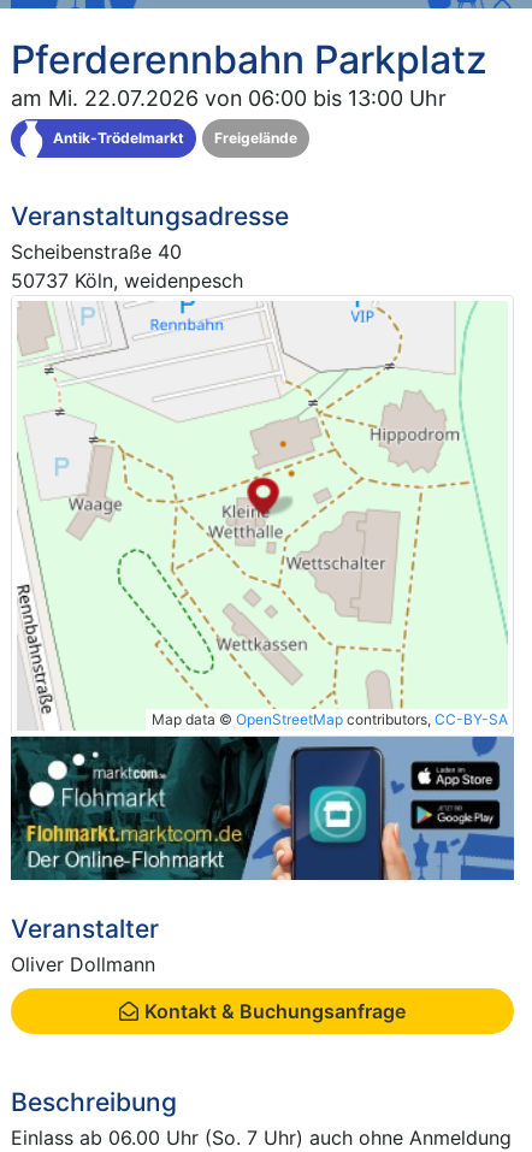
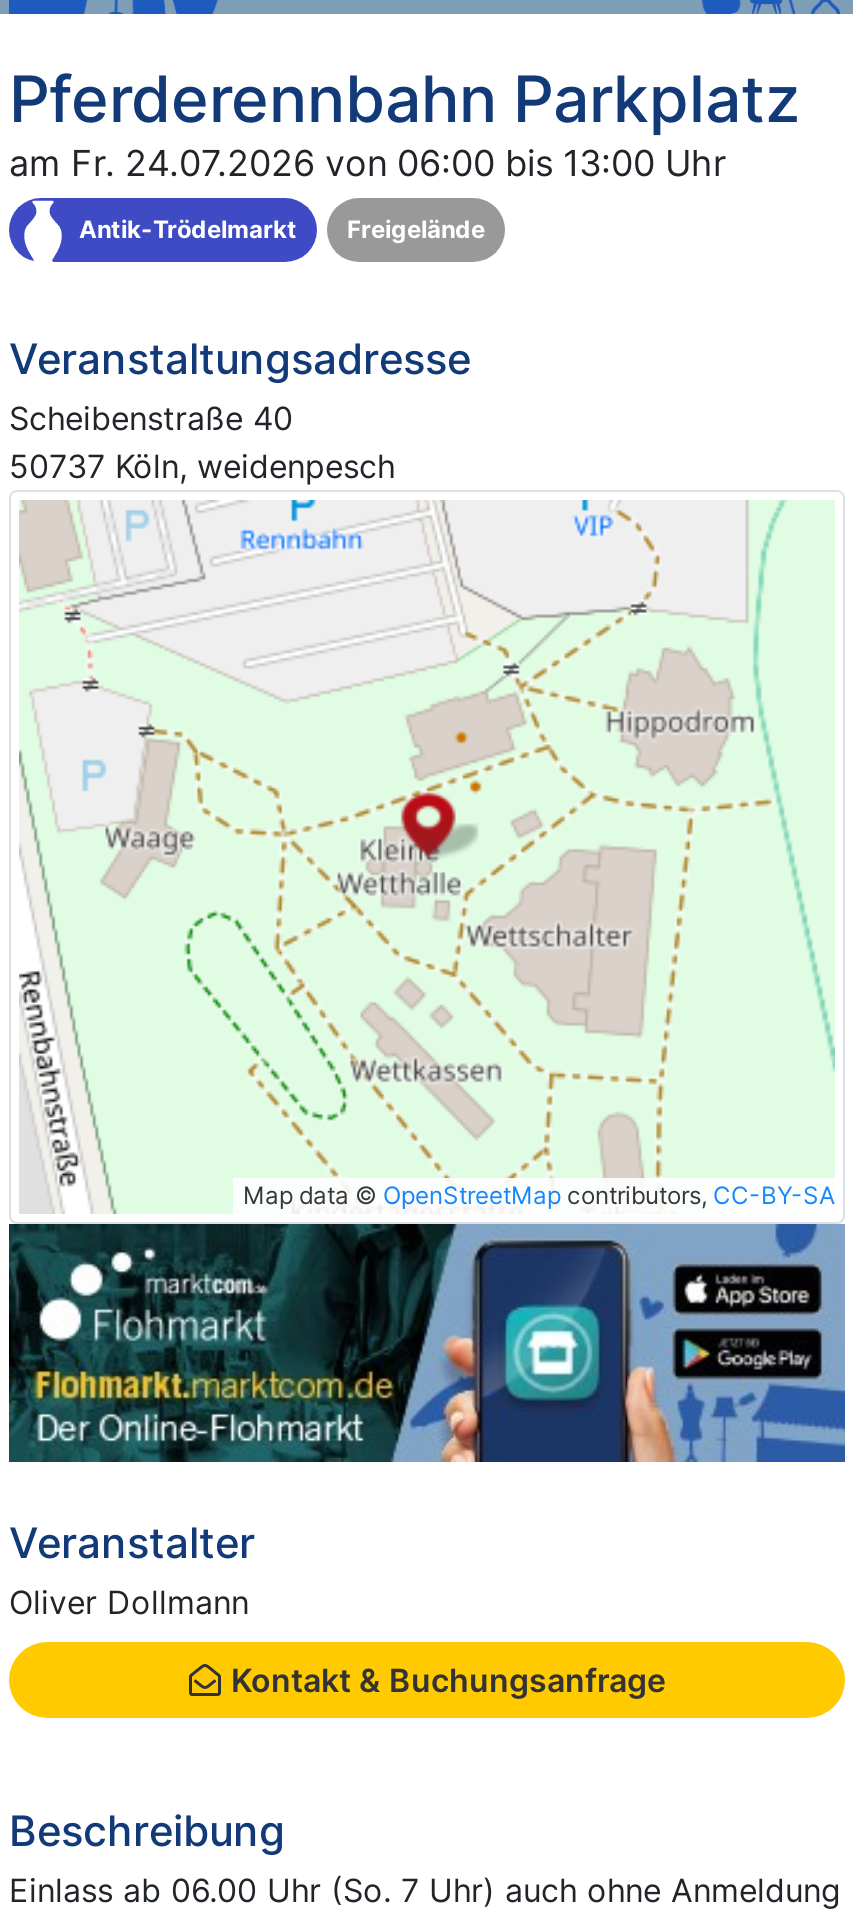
- am Mi. 22.07.2026 von 06:00 bis 13:00 Uhr
+ am Fr. 24.07.2026 von 06:00 bis 13:00 Uhr
